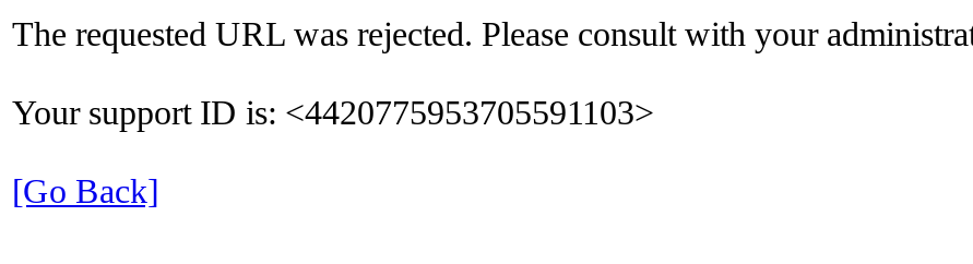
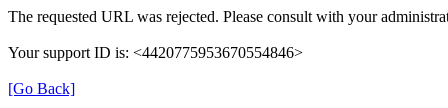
- Your support ID is: <4420775953705591103>
+ Your support ID is: <4420775953670554846>
